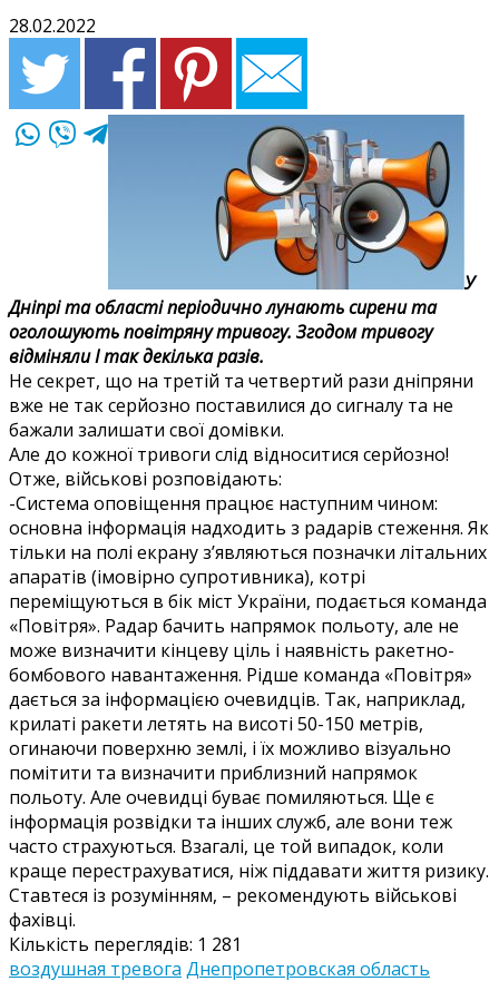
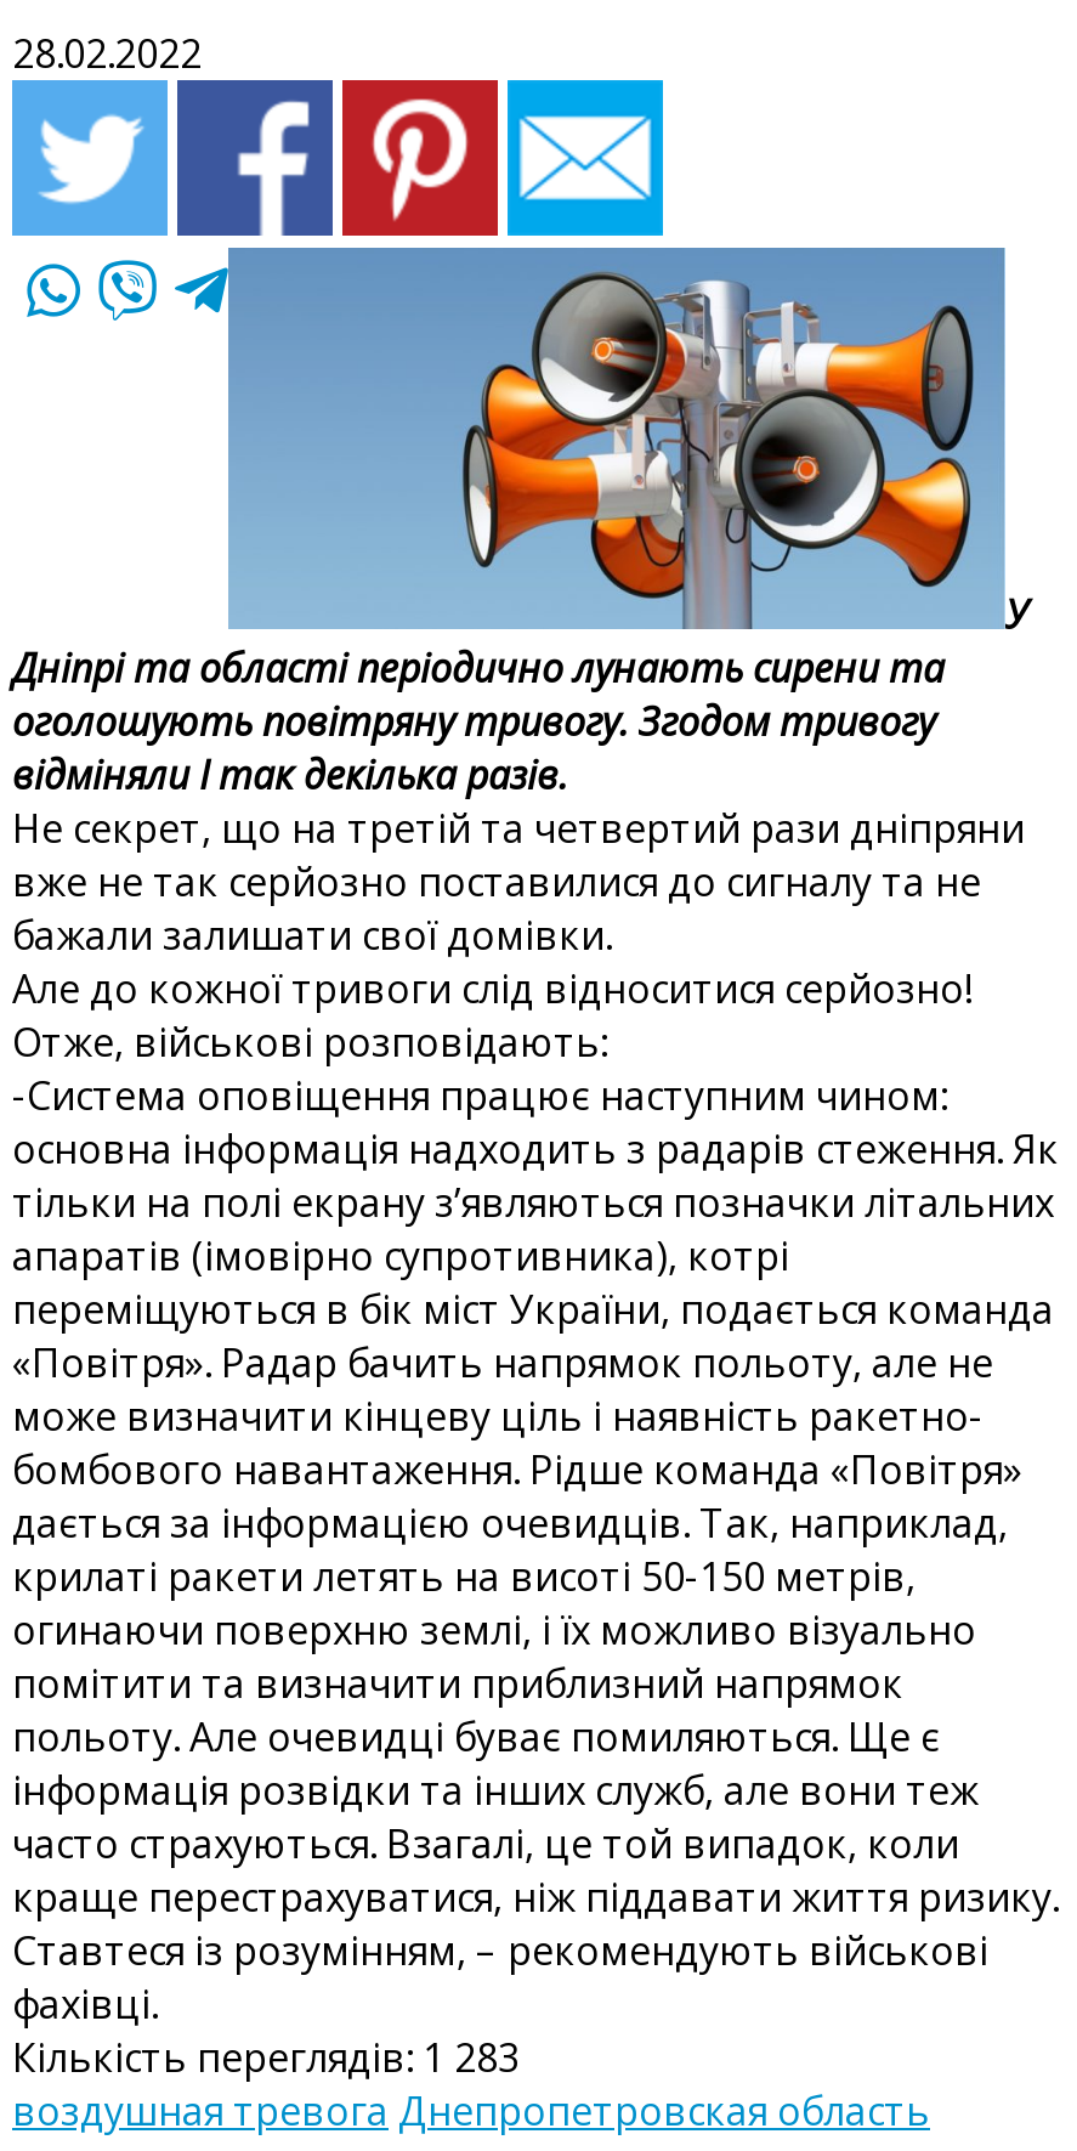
- Кількість переглядів: 1 281
+ Кількість переглядів: 1 283
